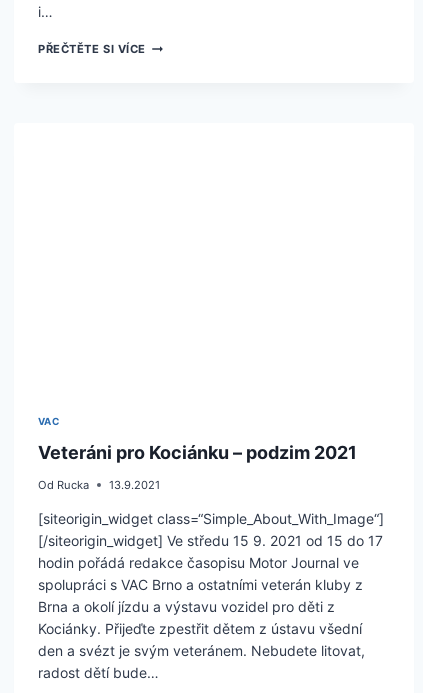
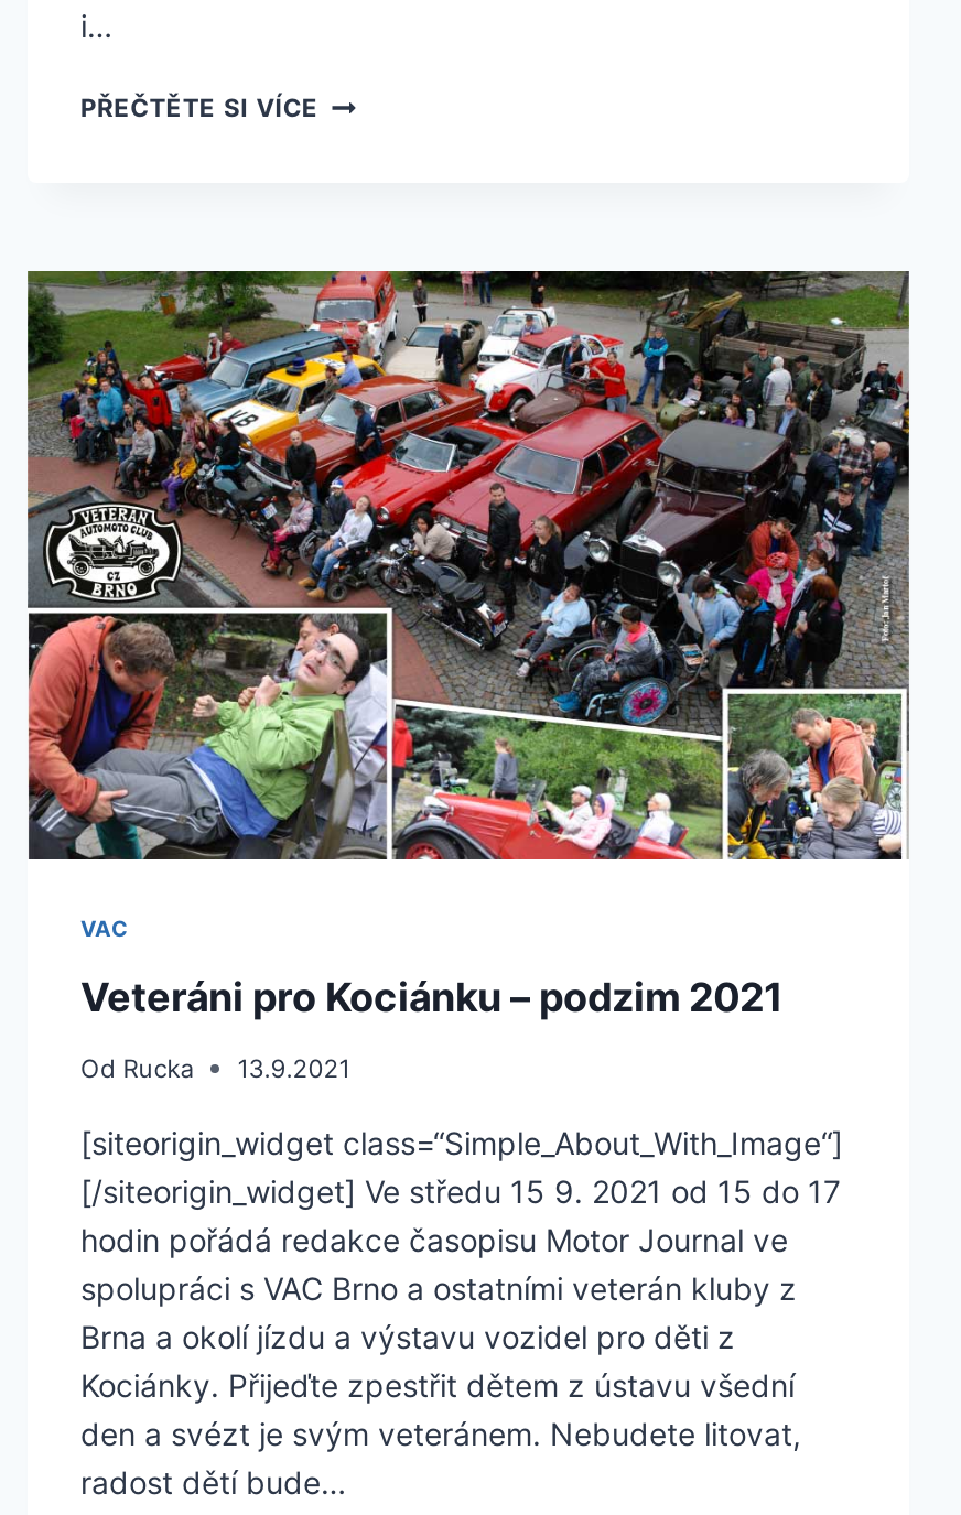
+ [image]
